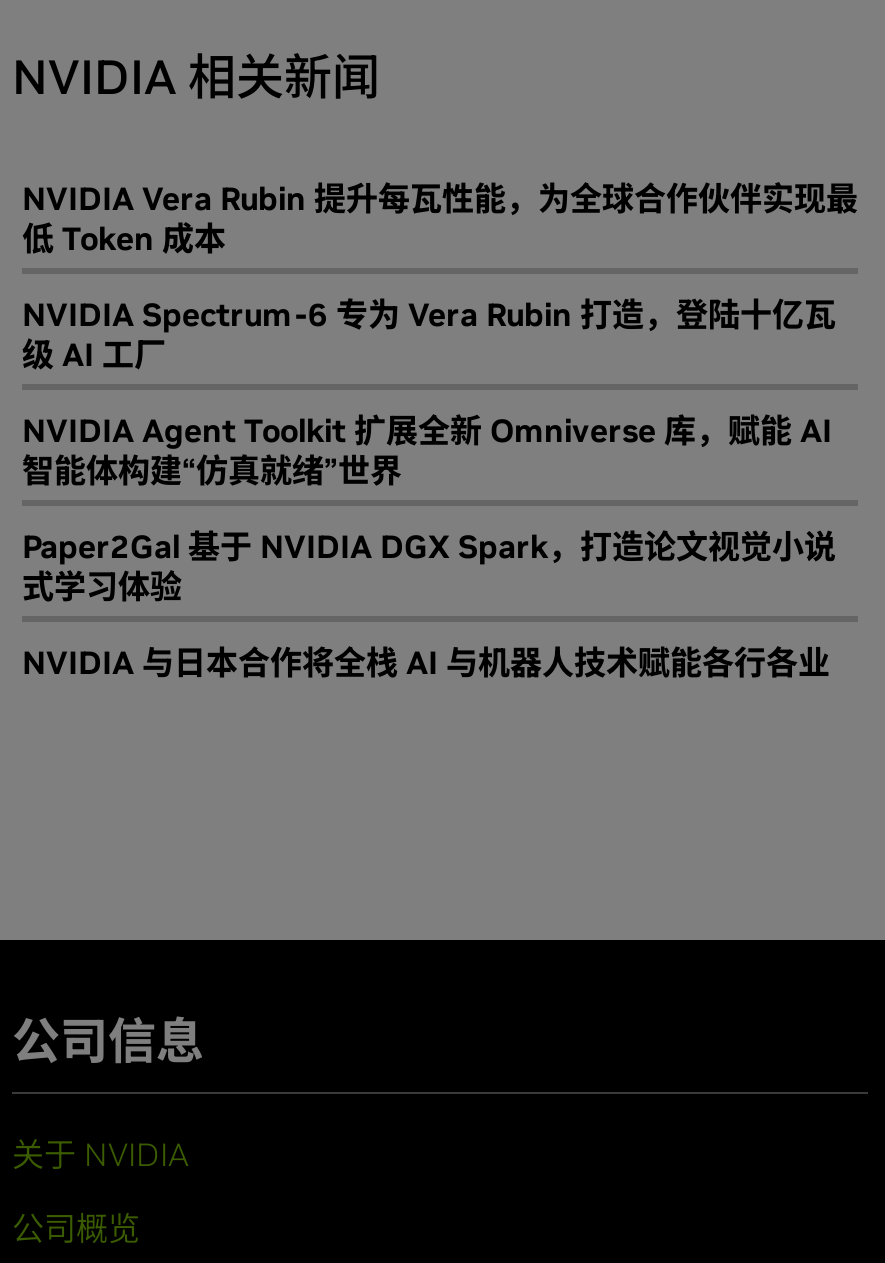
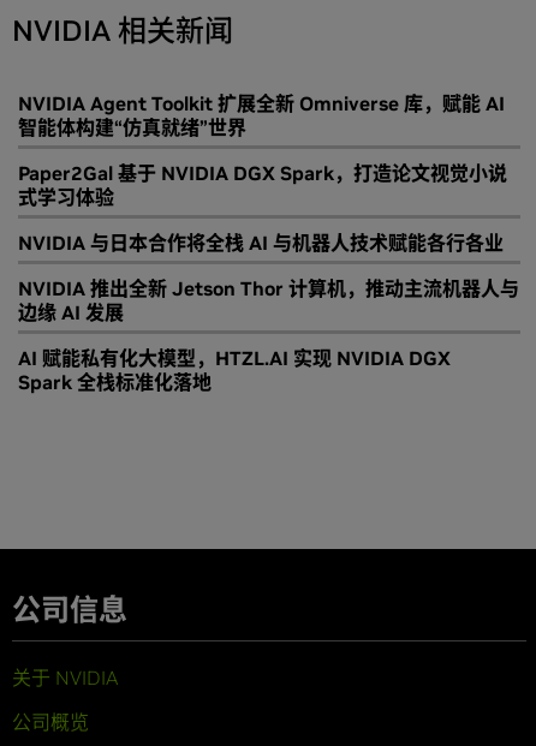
- NVIDIA Vera Rubin 提升每瓦性能，为全球合作伙伴实现最
- 低 Token 成本
- NVIDIA Spectrum-6 专为 Vera Rubin 打造，登陆十亿瓦
- 级 AI 工厂

moved up: NVIDIA Agent Toolkit 扩展全新 Omniverse 库，赋能 AI | 智能体构建“仿真就绪”世界 | Paper2Gal 基于 NVIDIA DGX Spark，打造论文视觉小说 | 式学习体验 | NVIDIA 与日本合作将全栈 AI 与机器人技术赋能各行各业

+ NVIDIA 推出全新 Jetson Thor 计算机，推动主流机器人与
+ 边缘 AI 发展
+ AI 赋能私有化大模型，HTZL.AI 实现 NVIDIA DGX
+ Spark 全栈标准化落地
